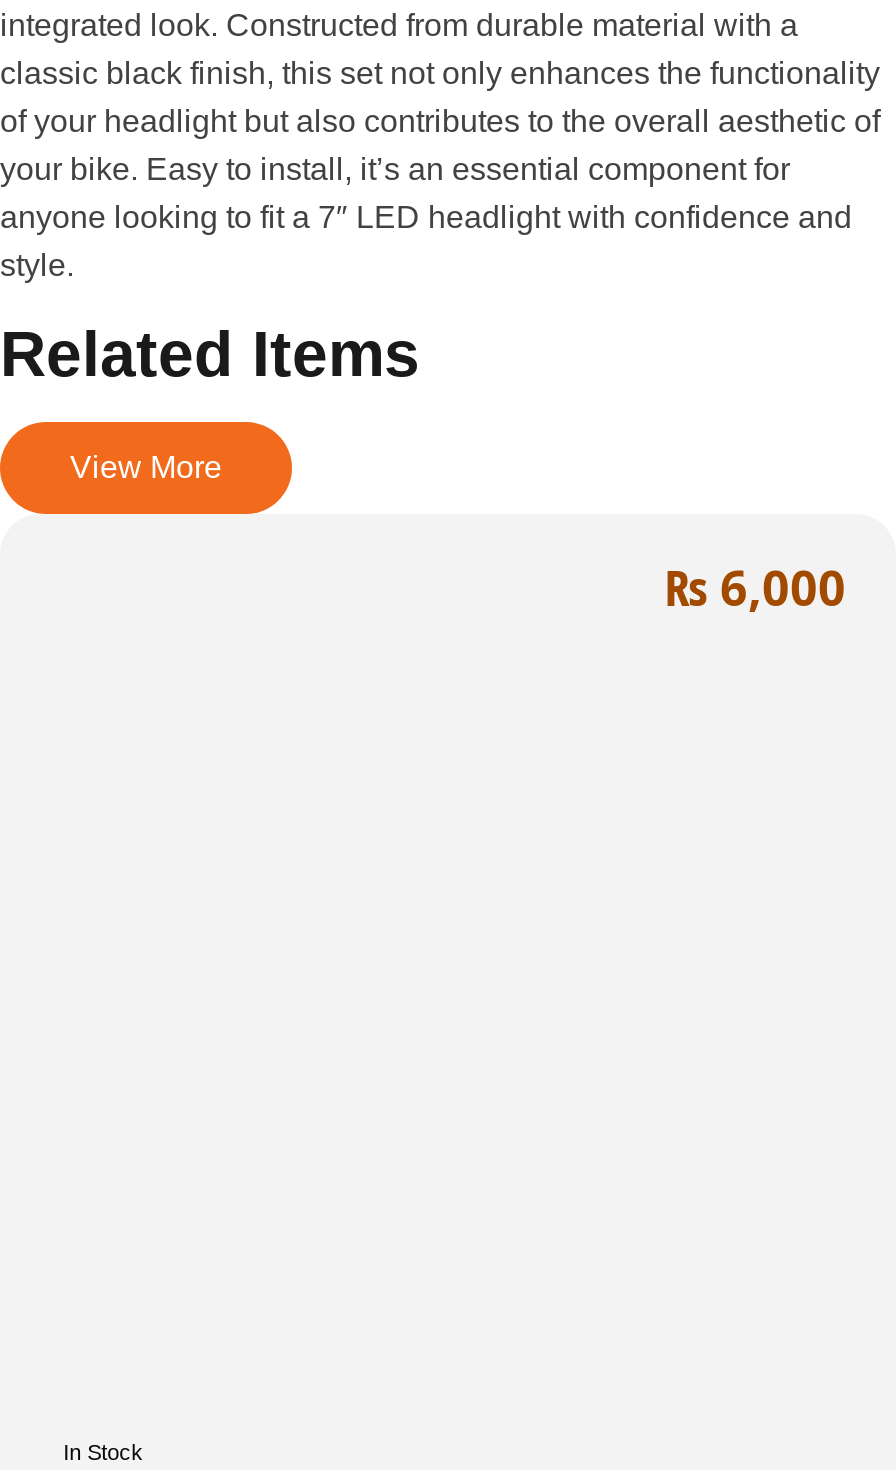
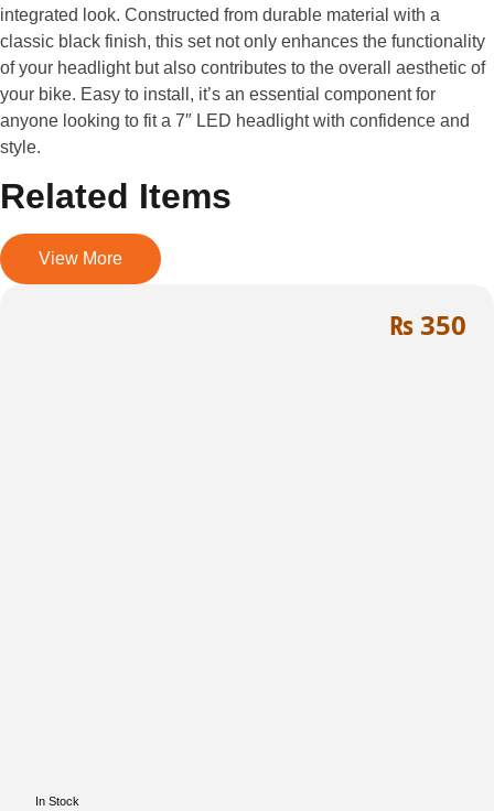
- ₨ 6,000
+ ₨ 350
